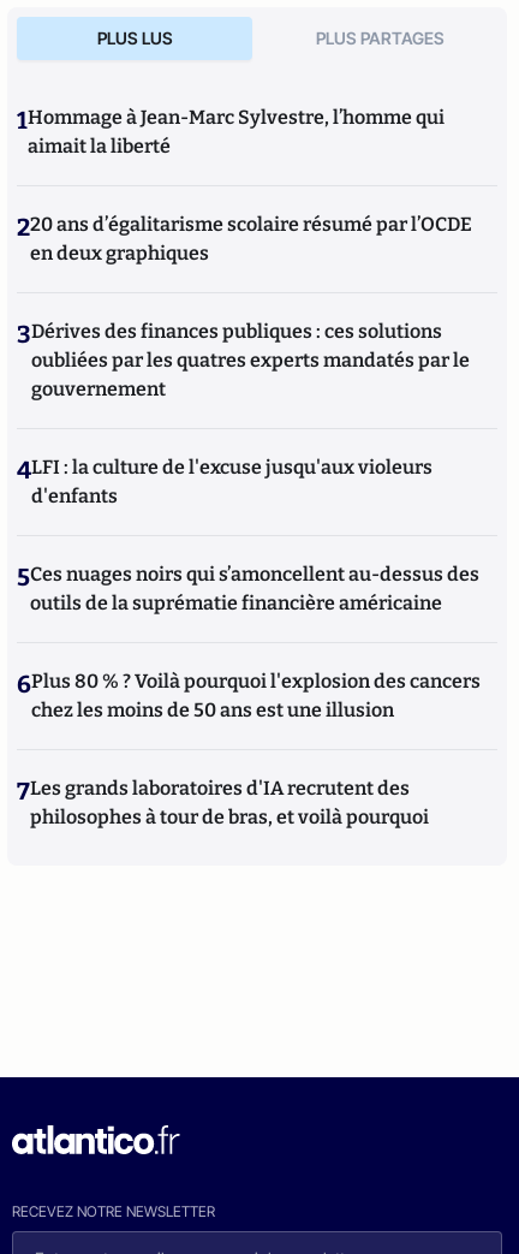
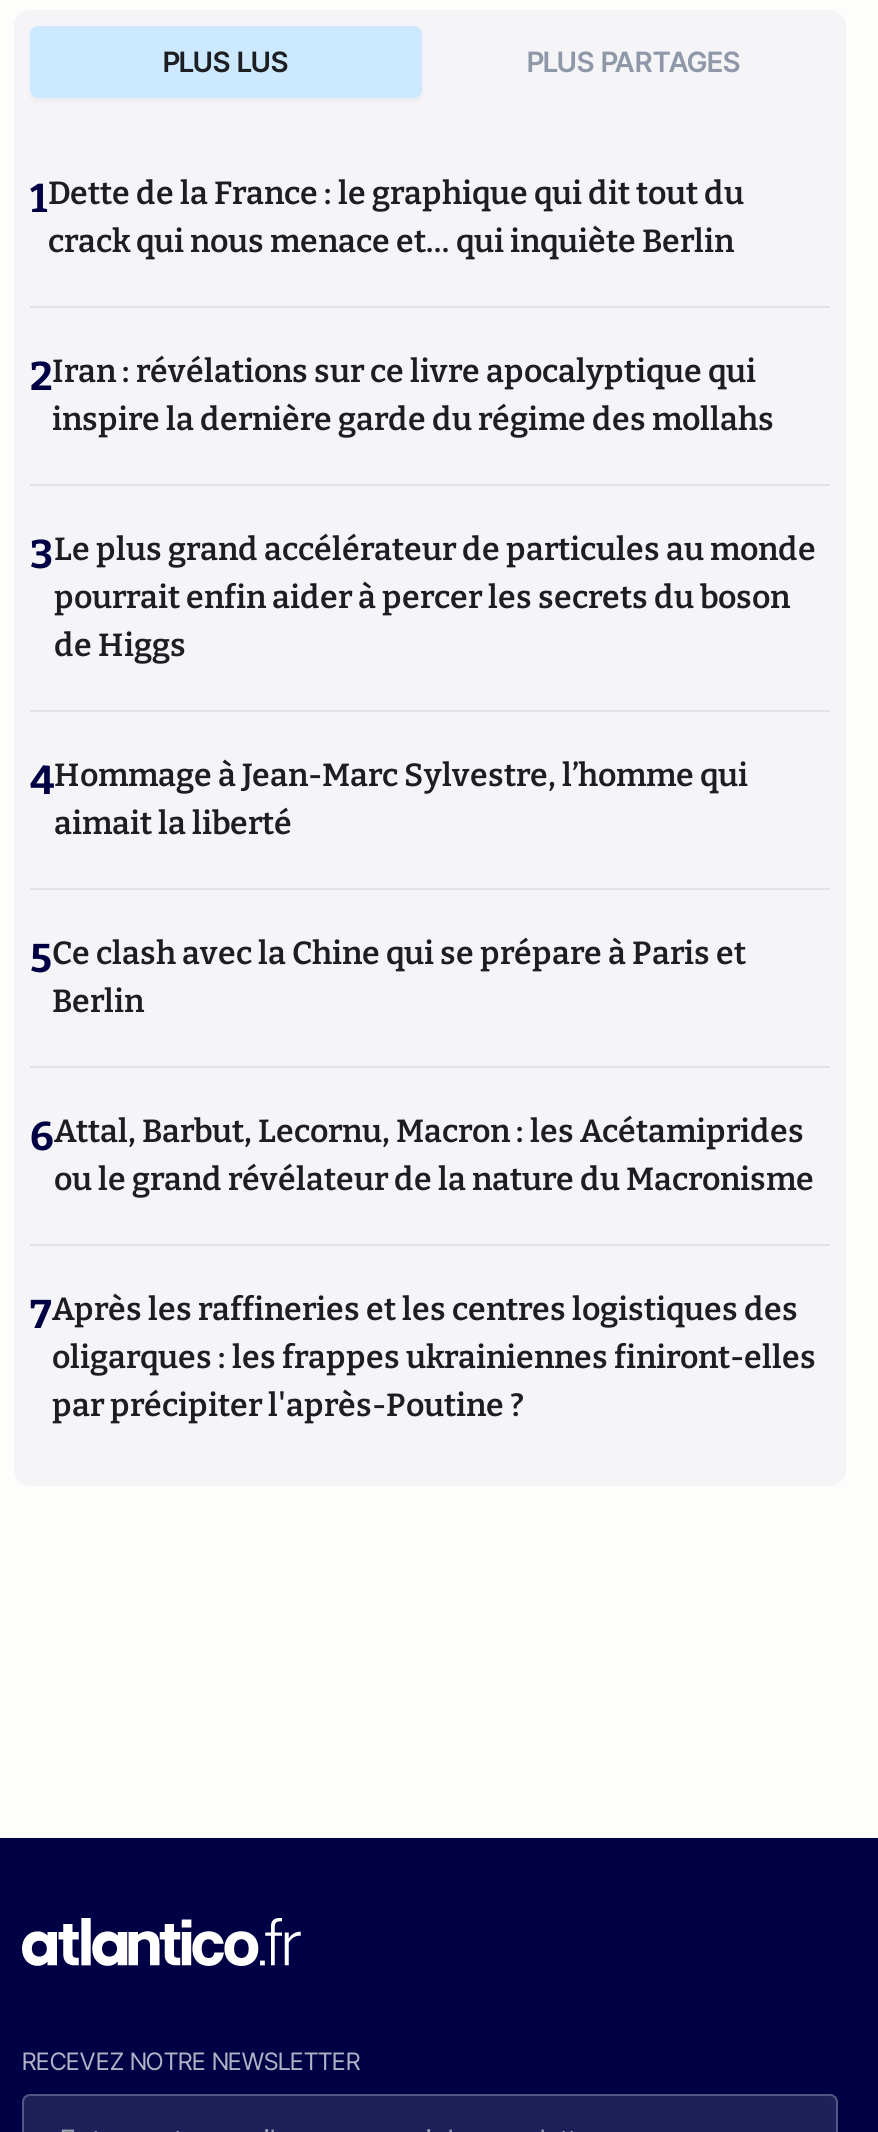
- 1Hommage à Jean-Marc Sylvestre, l’homme qui
+ 1Dette de la France : le graphique qui dit tout du
+ crack qui nous menace et… qui inquiète Berlin
+ 2Iran : révélations sur ce livre apocalyptique qui
+ inspire la dernière garde du régime des mollahs
+ 3Le plus grand accélérateur de particules au monde
+ pourrait enfin aider à percer les secrets du boson
+ de Higgs
+ 4Hommage à Jean-Marc Sylvestre, l’homme qui

moved down: aimait la liberté

- 220 ans d’égalitarisme scolaire résumé par l’OCDE
- en deux graphiques
- 3Dérives des finances publiques : ces solutions
- oubliées par les quatres experts mandatés par le
- gouvernement
- 4LFI : la culture de l'excuse jusqu'aux violeurs
- d'enfants
- 5Ces nuages noirs qui s’amoncellent au-dessus des
- outils de la suprématie financière américaine
- 6Plus 80 % ? Voilà pourquoi l'explosion des cancers
- chez les moins de 50 ans est une illusion
- 7Les grands laboratoires d'IA recrutent des
- philosophes à tour de bras, et voilà pourquoi
+ 5Ce clash avec la Chine qui se prépare à Paris et
+ Berlin
+ 6Attal, Barbut, Lecornu, Macron : les Acétamiprides
+ ou le grand révélateur de la nature du Macronisme
+ 7Après les raffineries et les centres logistiques des
+ oligarques : les frappes ukrainiennes finiront-elles
+ par précipiter l'après-Poutine ?
